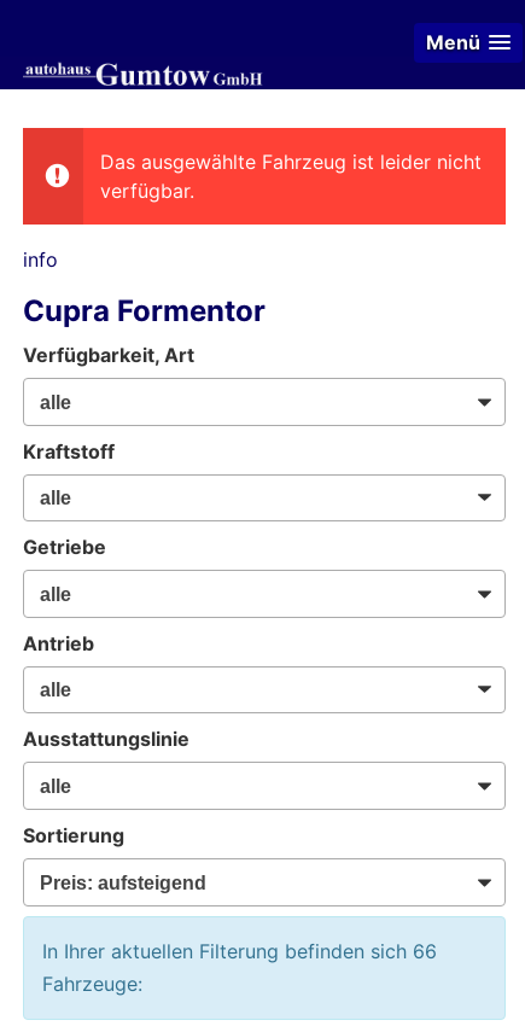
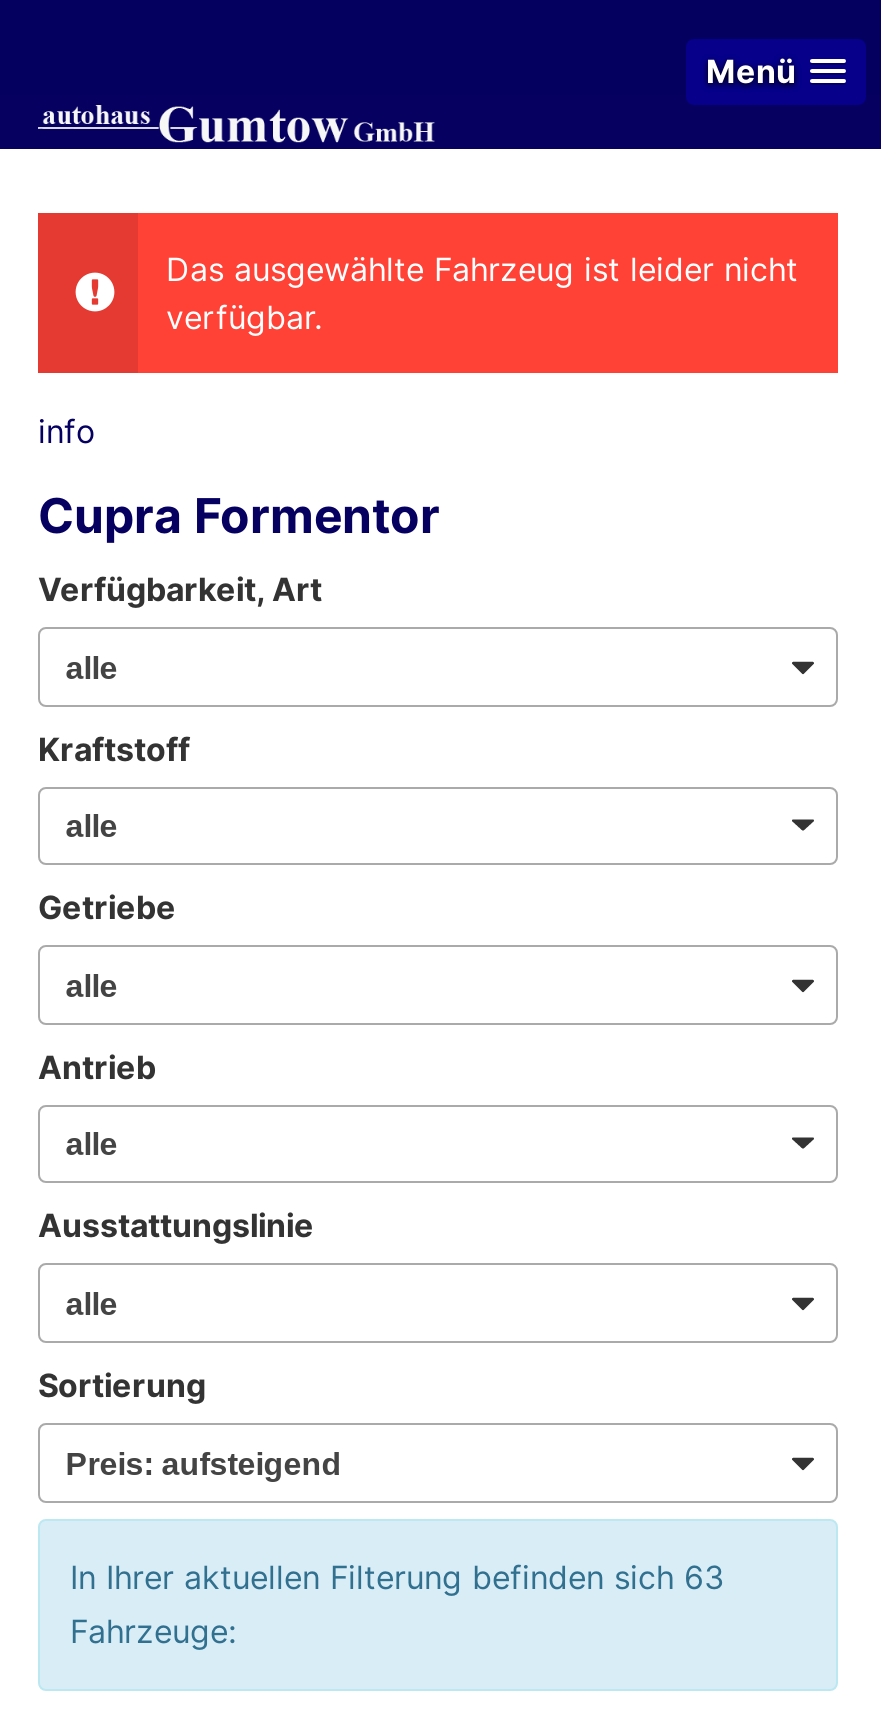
- In Ihrer aktuellen Filterung befinden sich 66
+ In Ihrer aktuellen Filterung befinden sich 63
